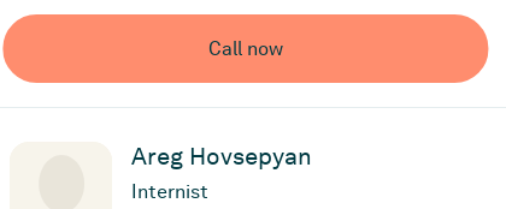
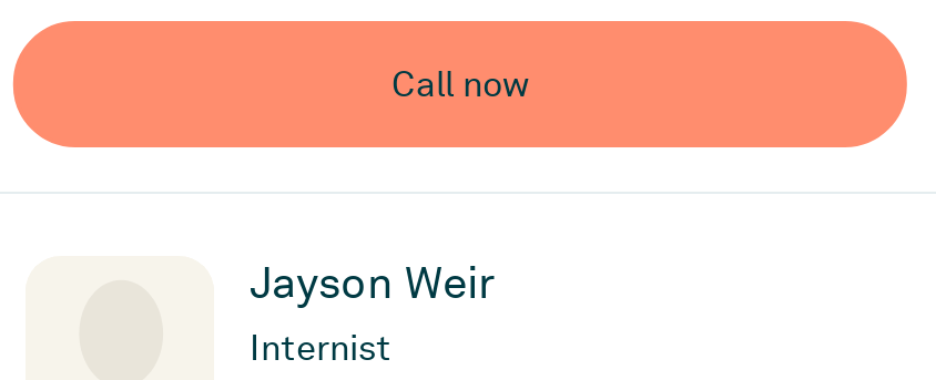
- Areg Hovsepyan
+ Jayson Weir
